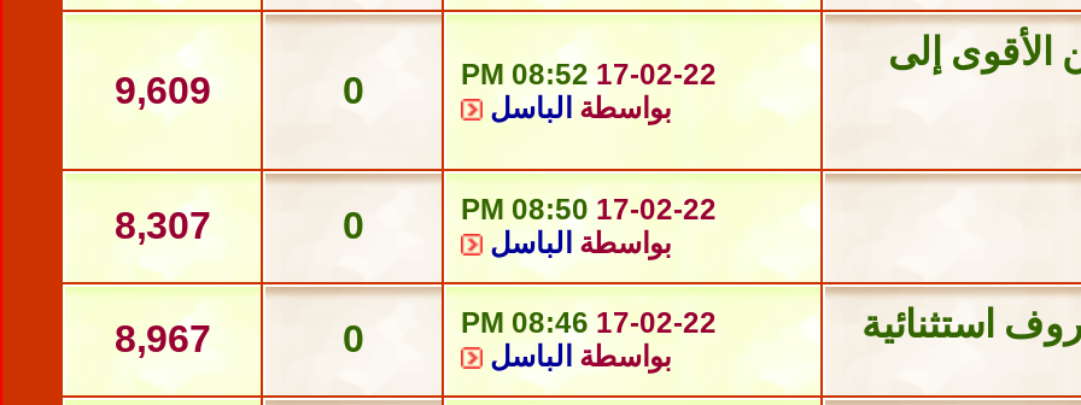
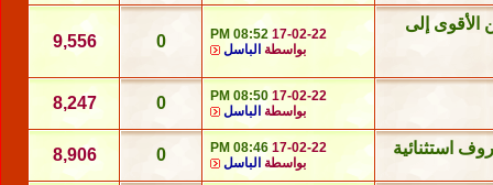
- 9,609
+ 9,556

- 8,307
+ 8,247

- 8,967
+ 8,906
